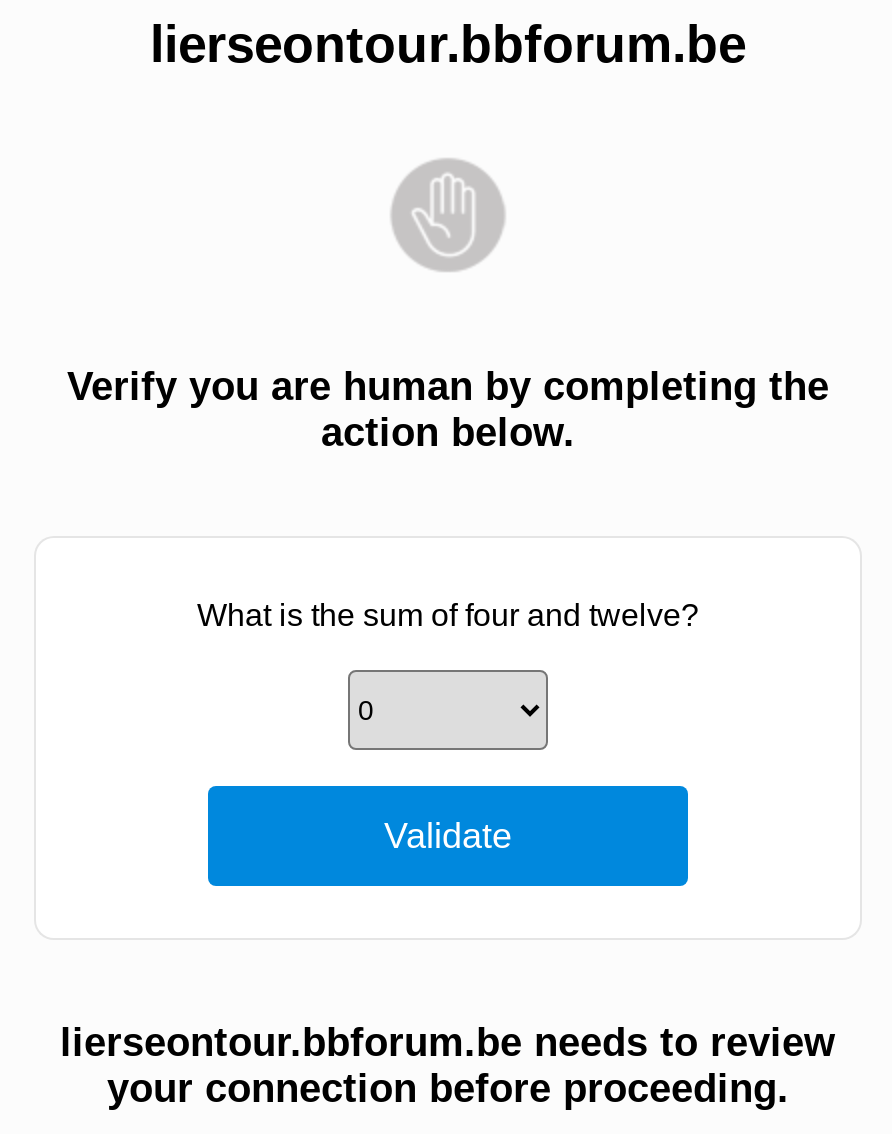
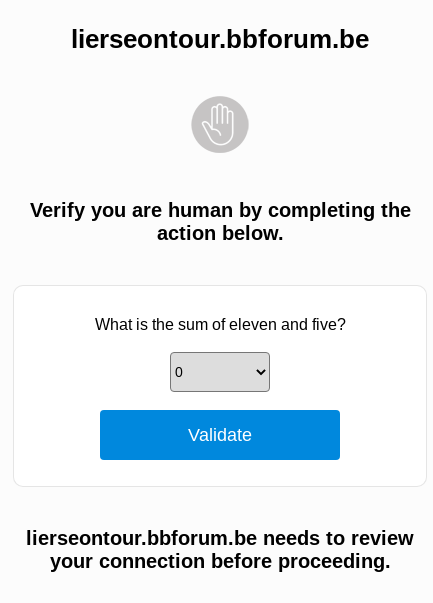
- What is the sum of four and twelve?
+ What is the sum of eleven and five?
